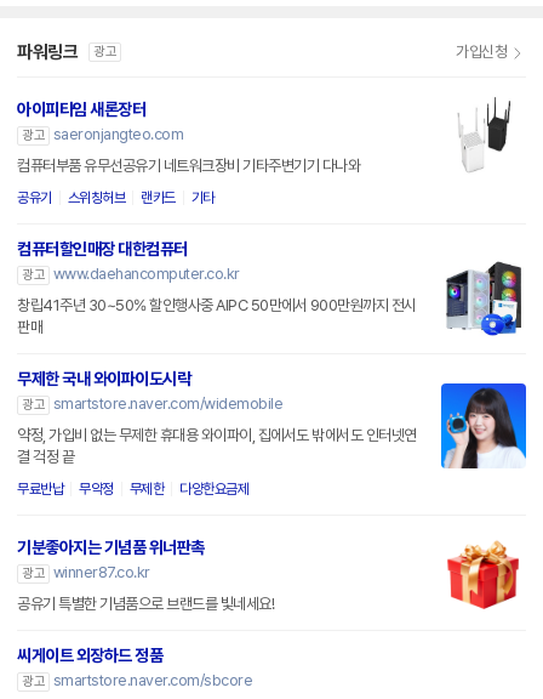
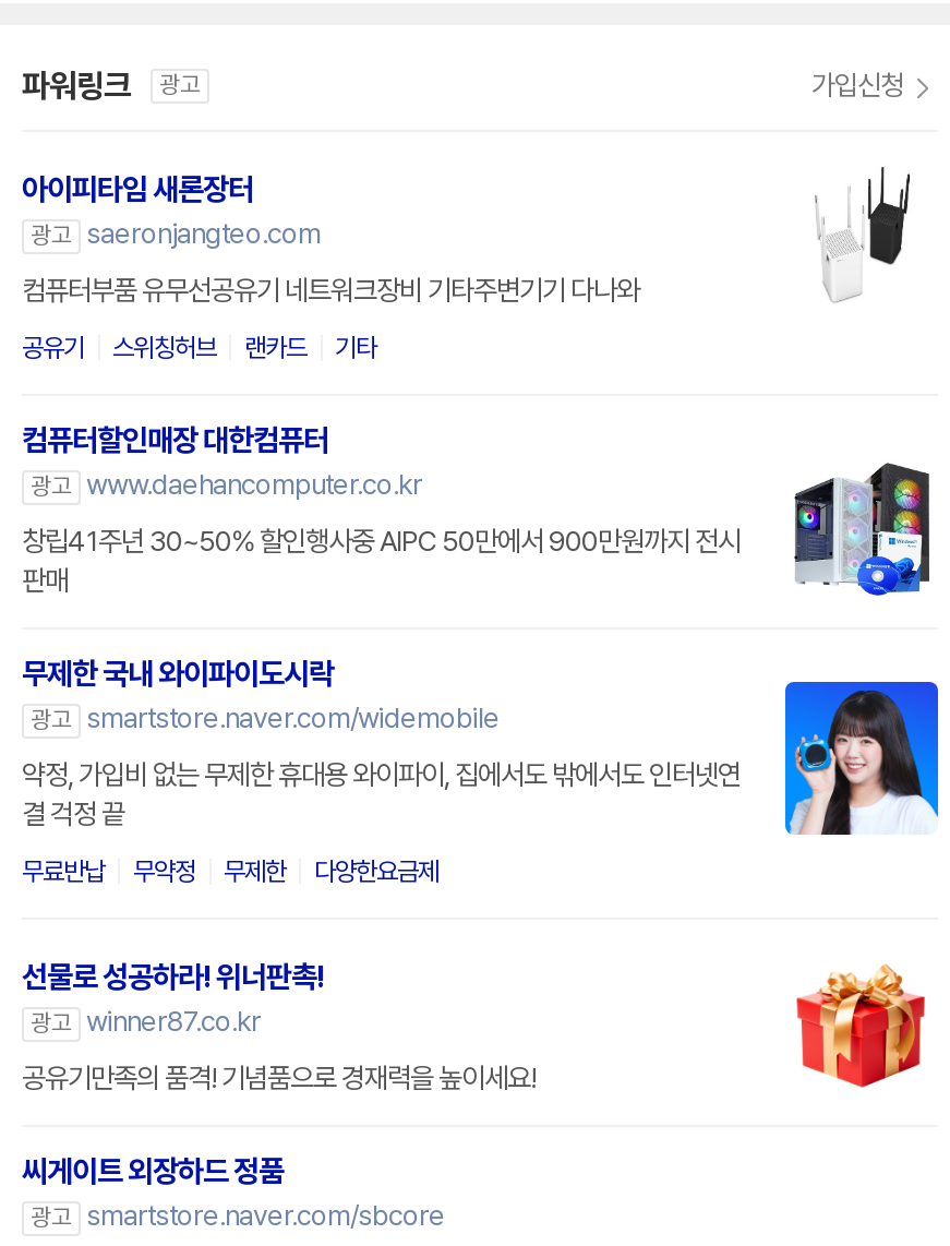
- 기분좋아지는 기념품 위너판촉
+ 선물로 성공하라! 위너판촉!

- 공유기 특별한 기념품으로 브랜드를 빛네세요!
+ 공유기만족의 품격! 기념품으로 경재력을 높이세요!
